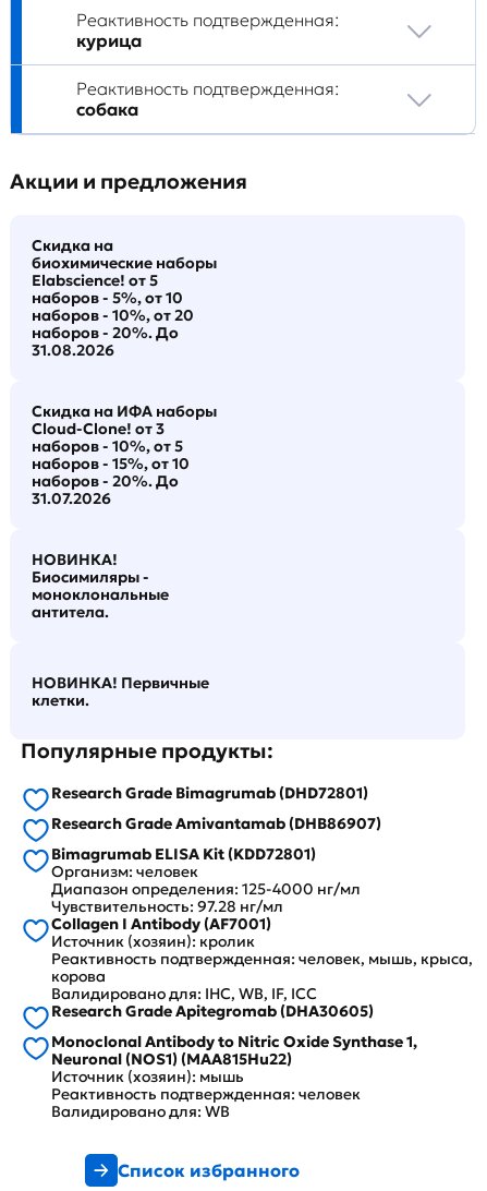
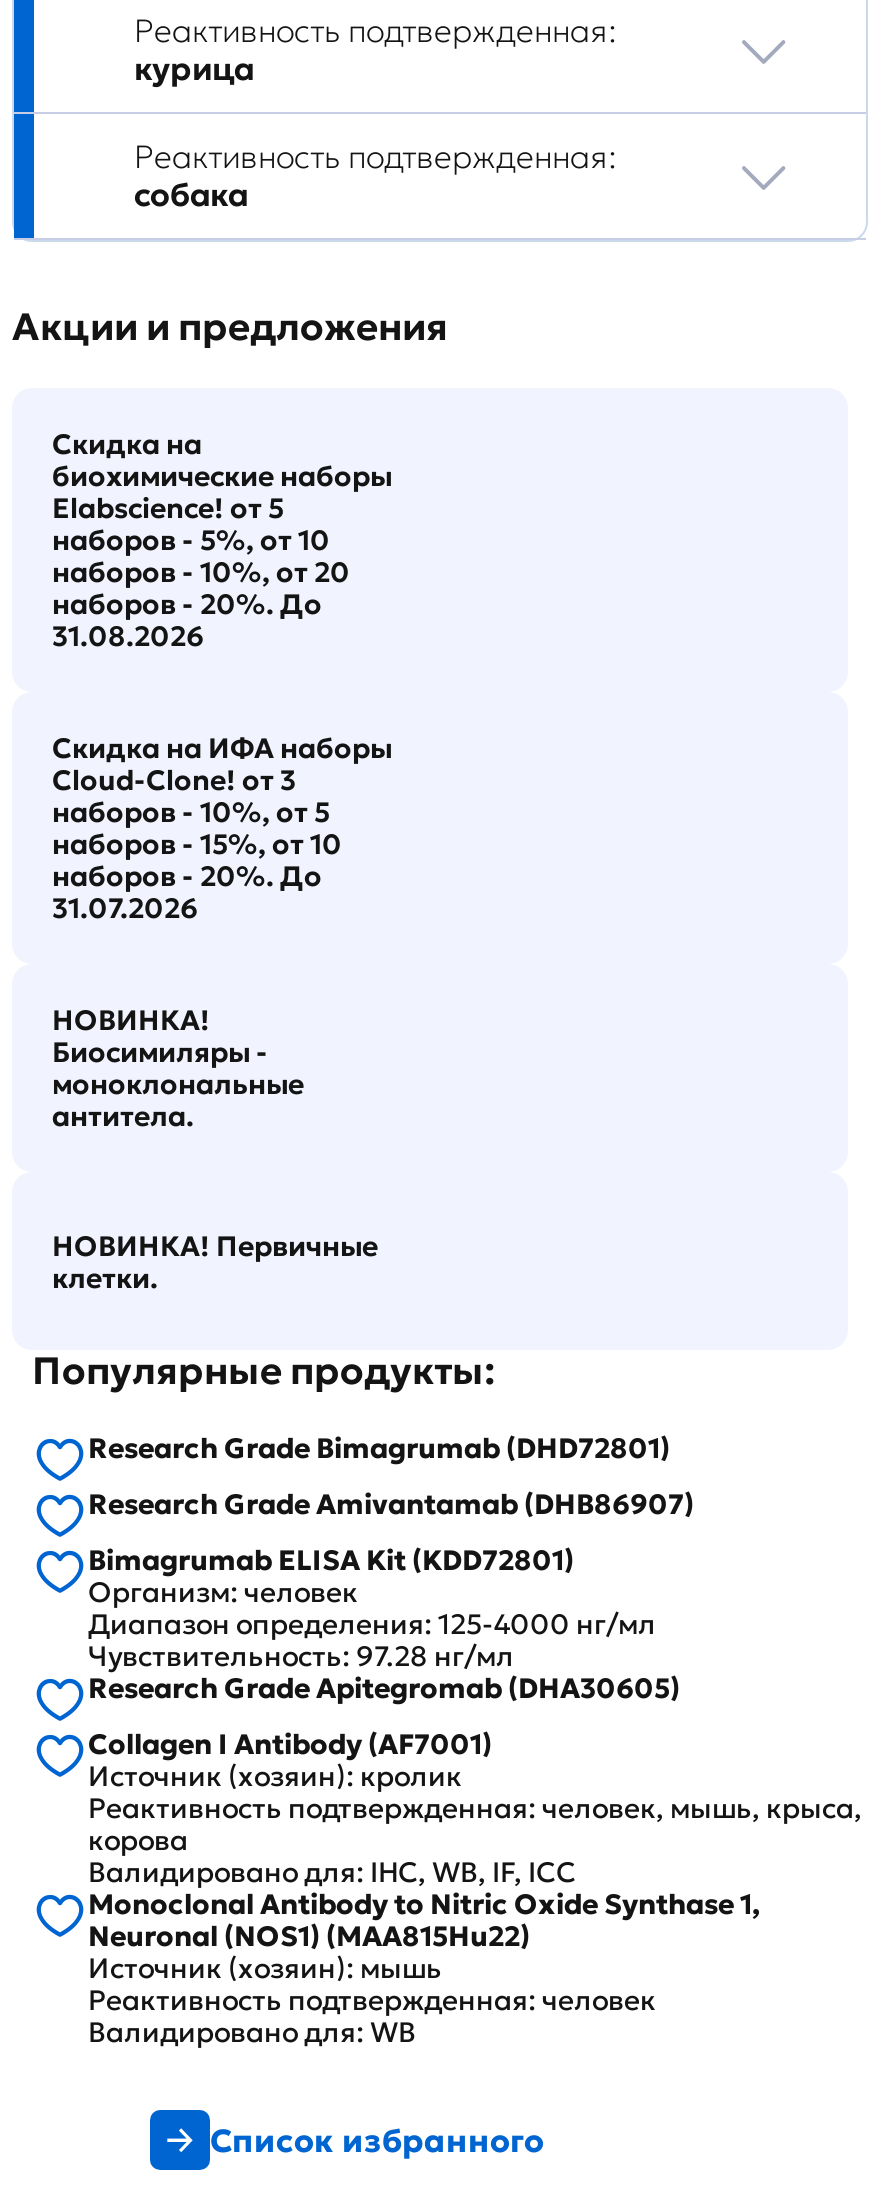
moved down: Collagen I Antibody (AF7001) | Источник (хозяин): кролик | Реактивность подтвержденная: человек, мышь, крыса, | корова | Валидировано для: IHC, WB, IF, ICC

moved up: Research Grade Apitegromab (DHA30605)
